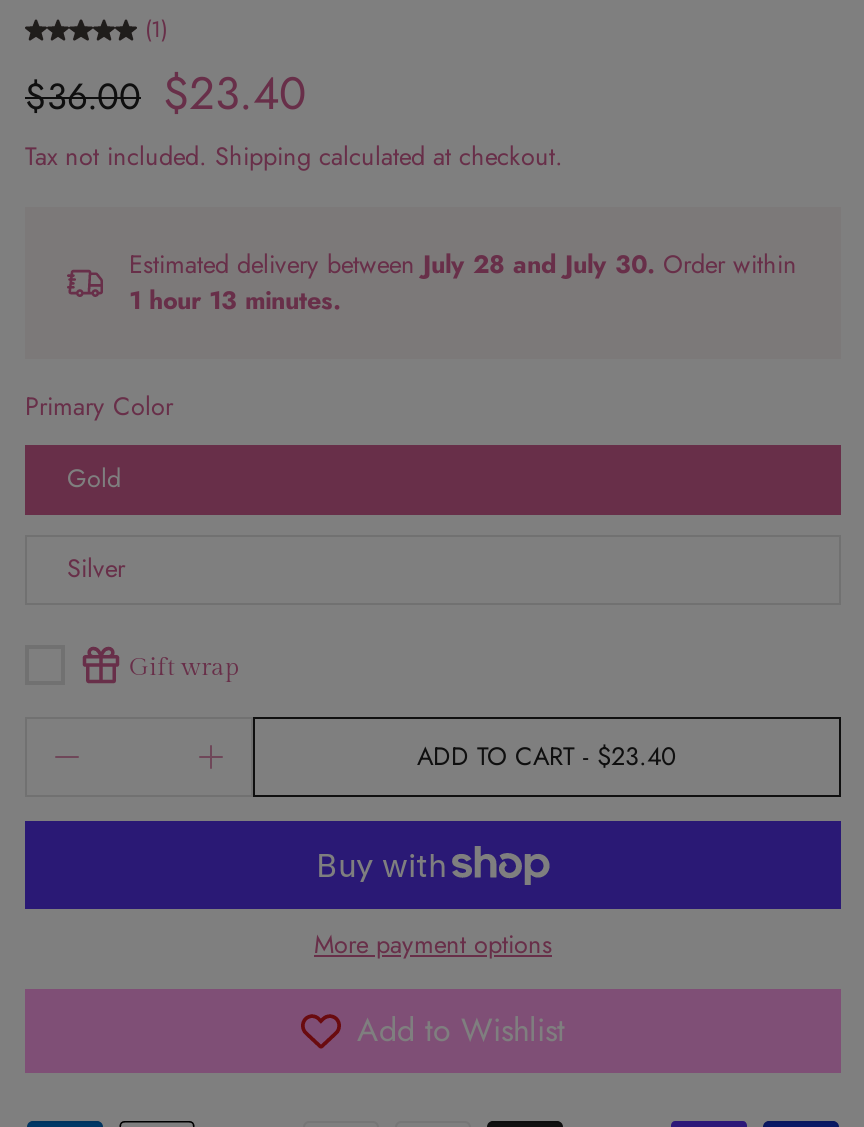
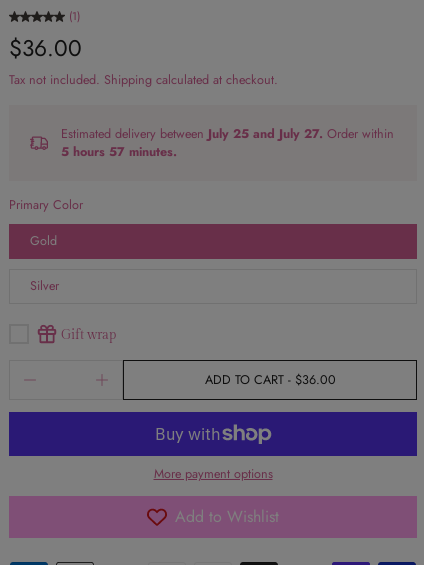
- $36.00 $23.40
+ $36.00

- Estimated delivery between July 28 and July 30. Order within
+ Estimated delivery between July 25 and July 27. Order within

- 1 hour 13 minutes.
+ 5 hours 57 minutes.

- ADD TO CART - $23.40
+ ADD TO CART - $36.00
